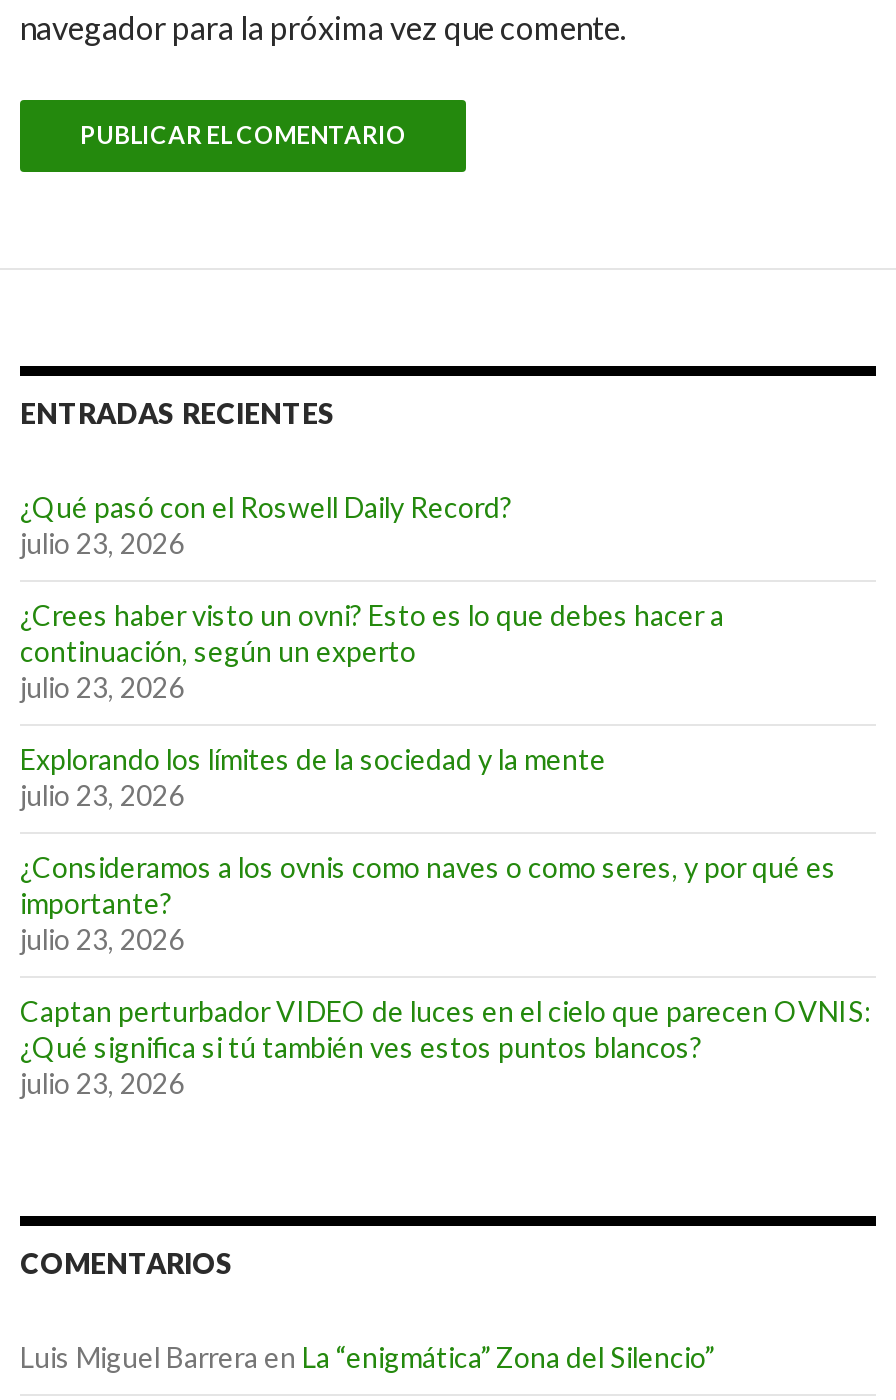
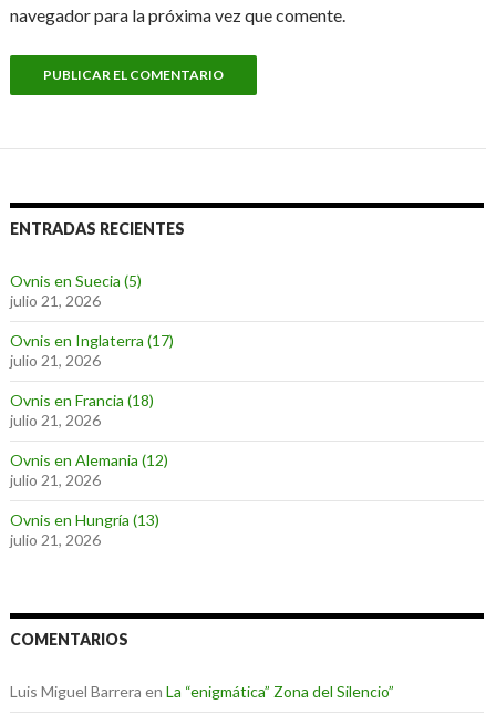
- ¿Qué pasó con el Roswell Daily Record?
- julio 23, 2026
+ Ovnis en Suecia (5)
+ julio 21, 2026

- ¿Crees haber visto un ovni? Esto es lo que debes hacer a
- continuación, según un experto
- julio 23, 2026
+ Ovnis en Inglaterra (17)
+ julio 21, 2026

- Explorando los límites de la sociedad y la mente
- julio 23, 2026
+ Ovnis en Francia (18)
+ julio 21, 2026

- ¿Consideramos a los ovnis como naves o como seres, y por qué es
- importante?
- julio 23, 2026
+ Ovnis en Alemania (12)
+ julio 21, 2026

- Captan perturbador VIDEO de luces en el cielo que parecen OVNIS:
- ¿Qué significa si tú también ves estos puntos blancos?
- julio 23, 2026
+ Ovnis en Hungría (13)
+ julio 21, 2026
